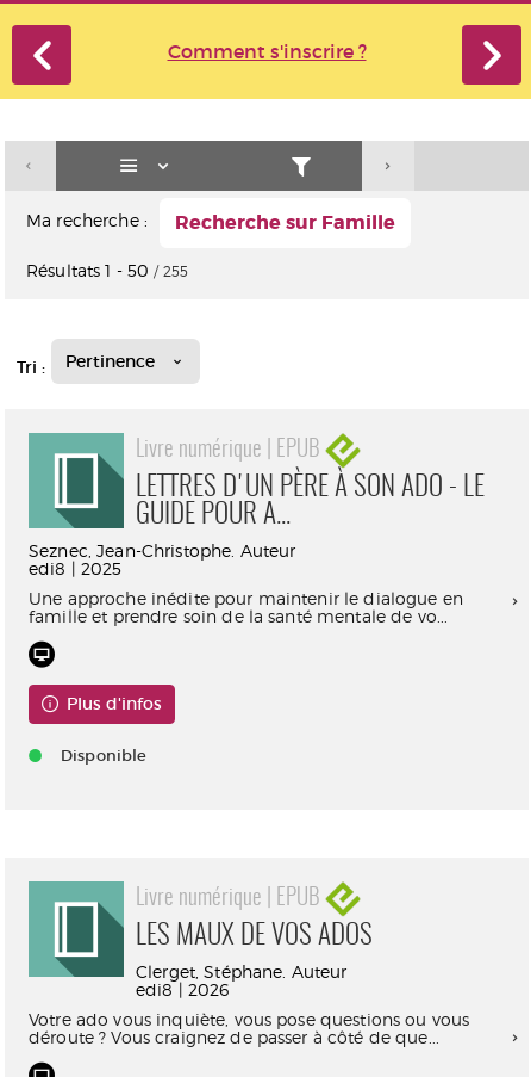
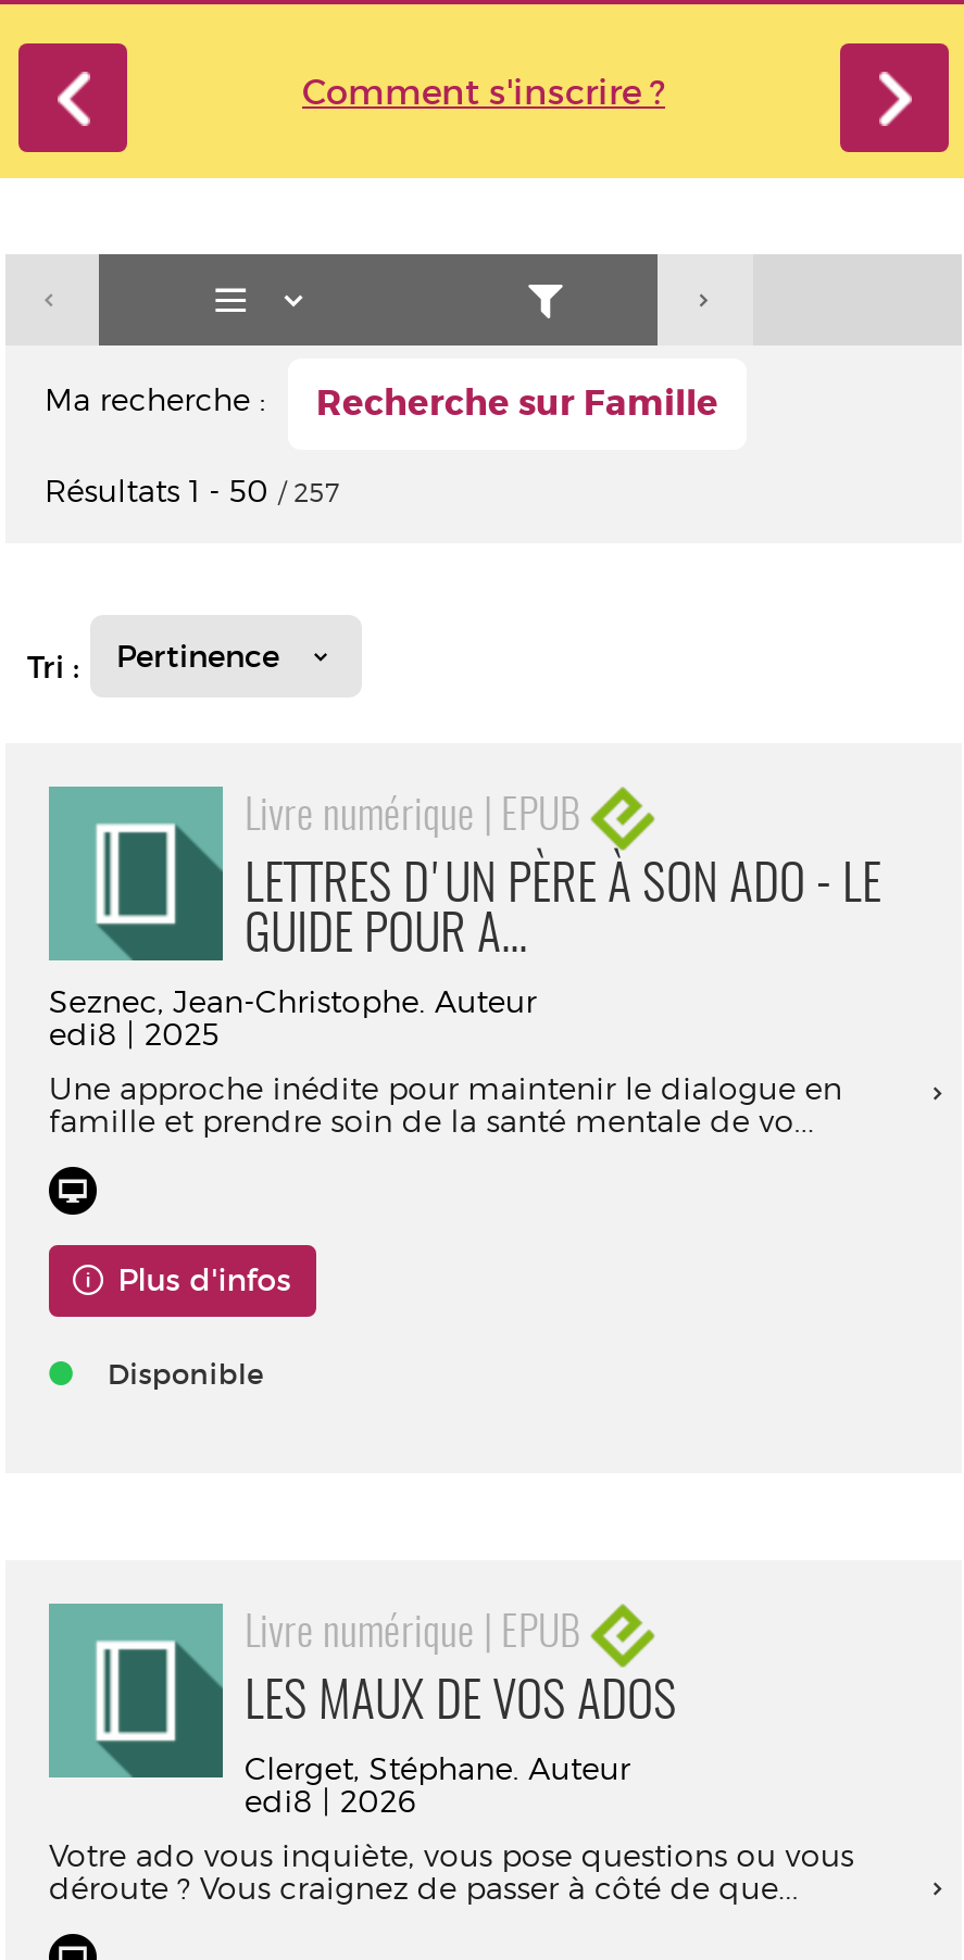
- Résultats 1 - 50 / 255
+ Résultats 1 - 50 / 257
